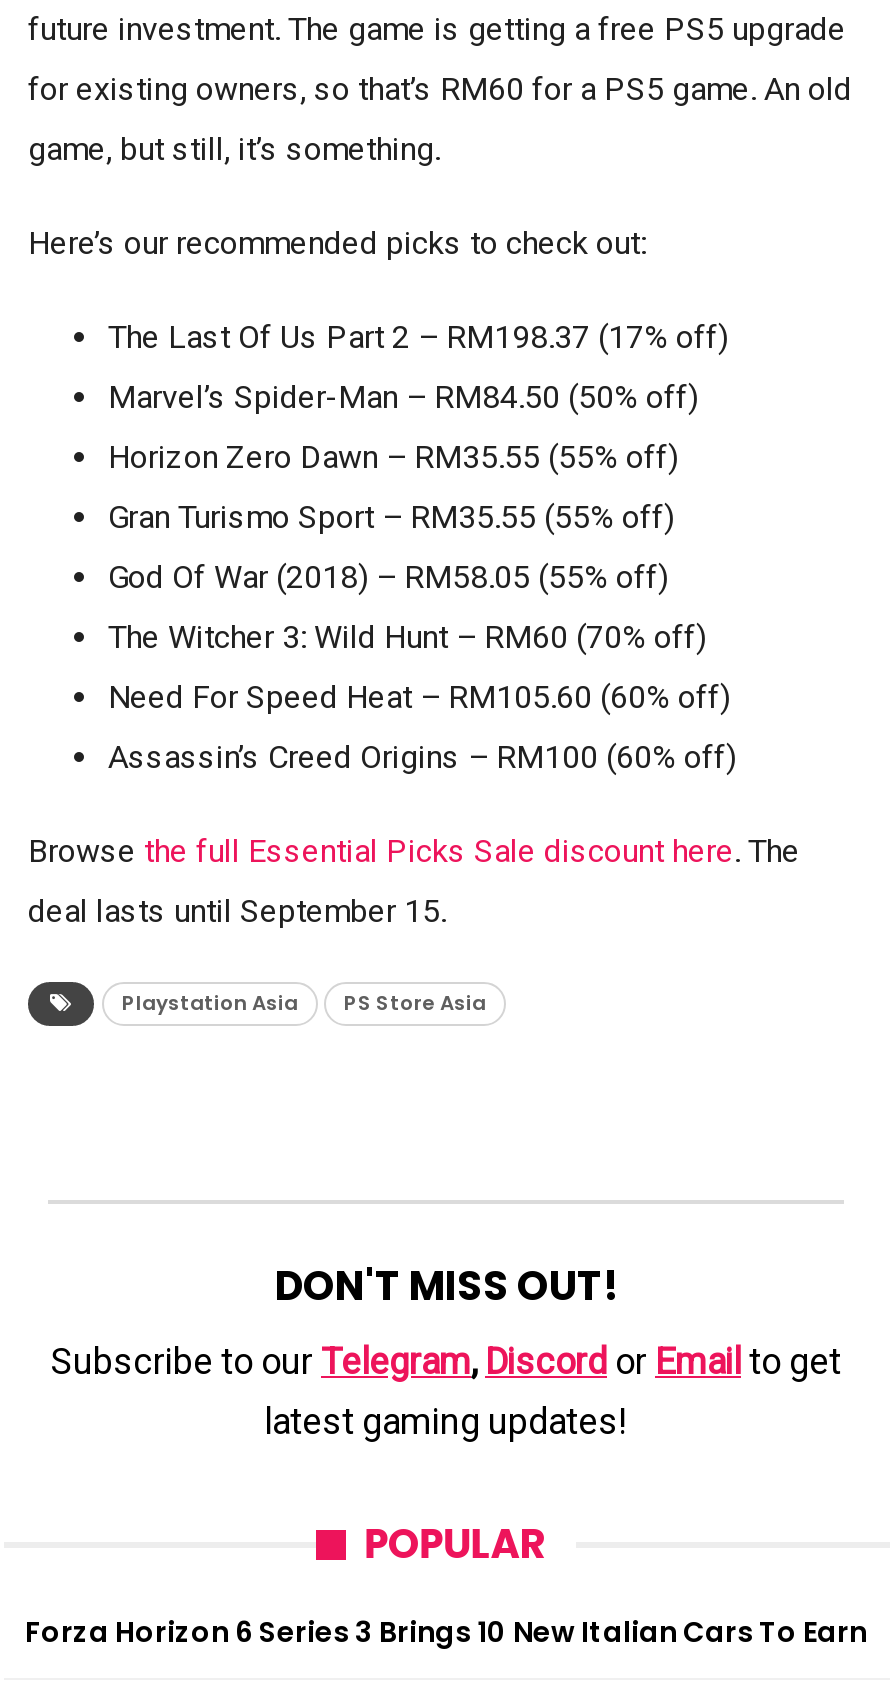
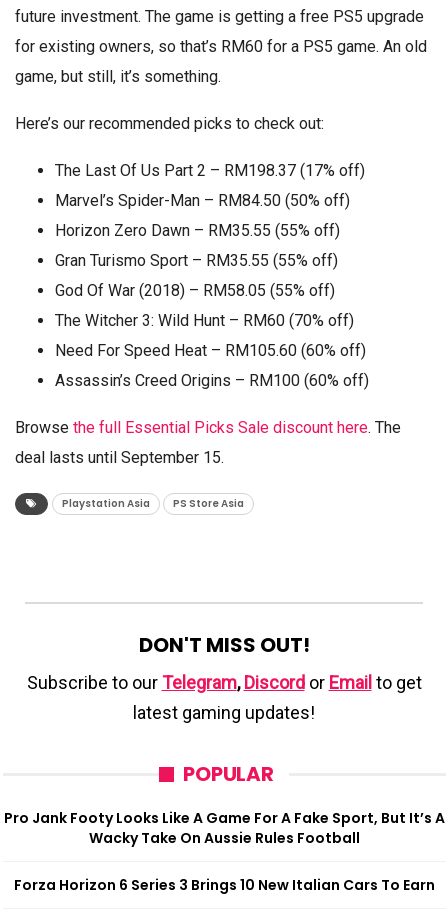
+ Pro Jank Footy Looks Like A Game For A Fake Sport, But It’s A
+ Wacky Take On Aussie Rules Football
